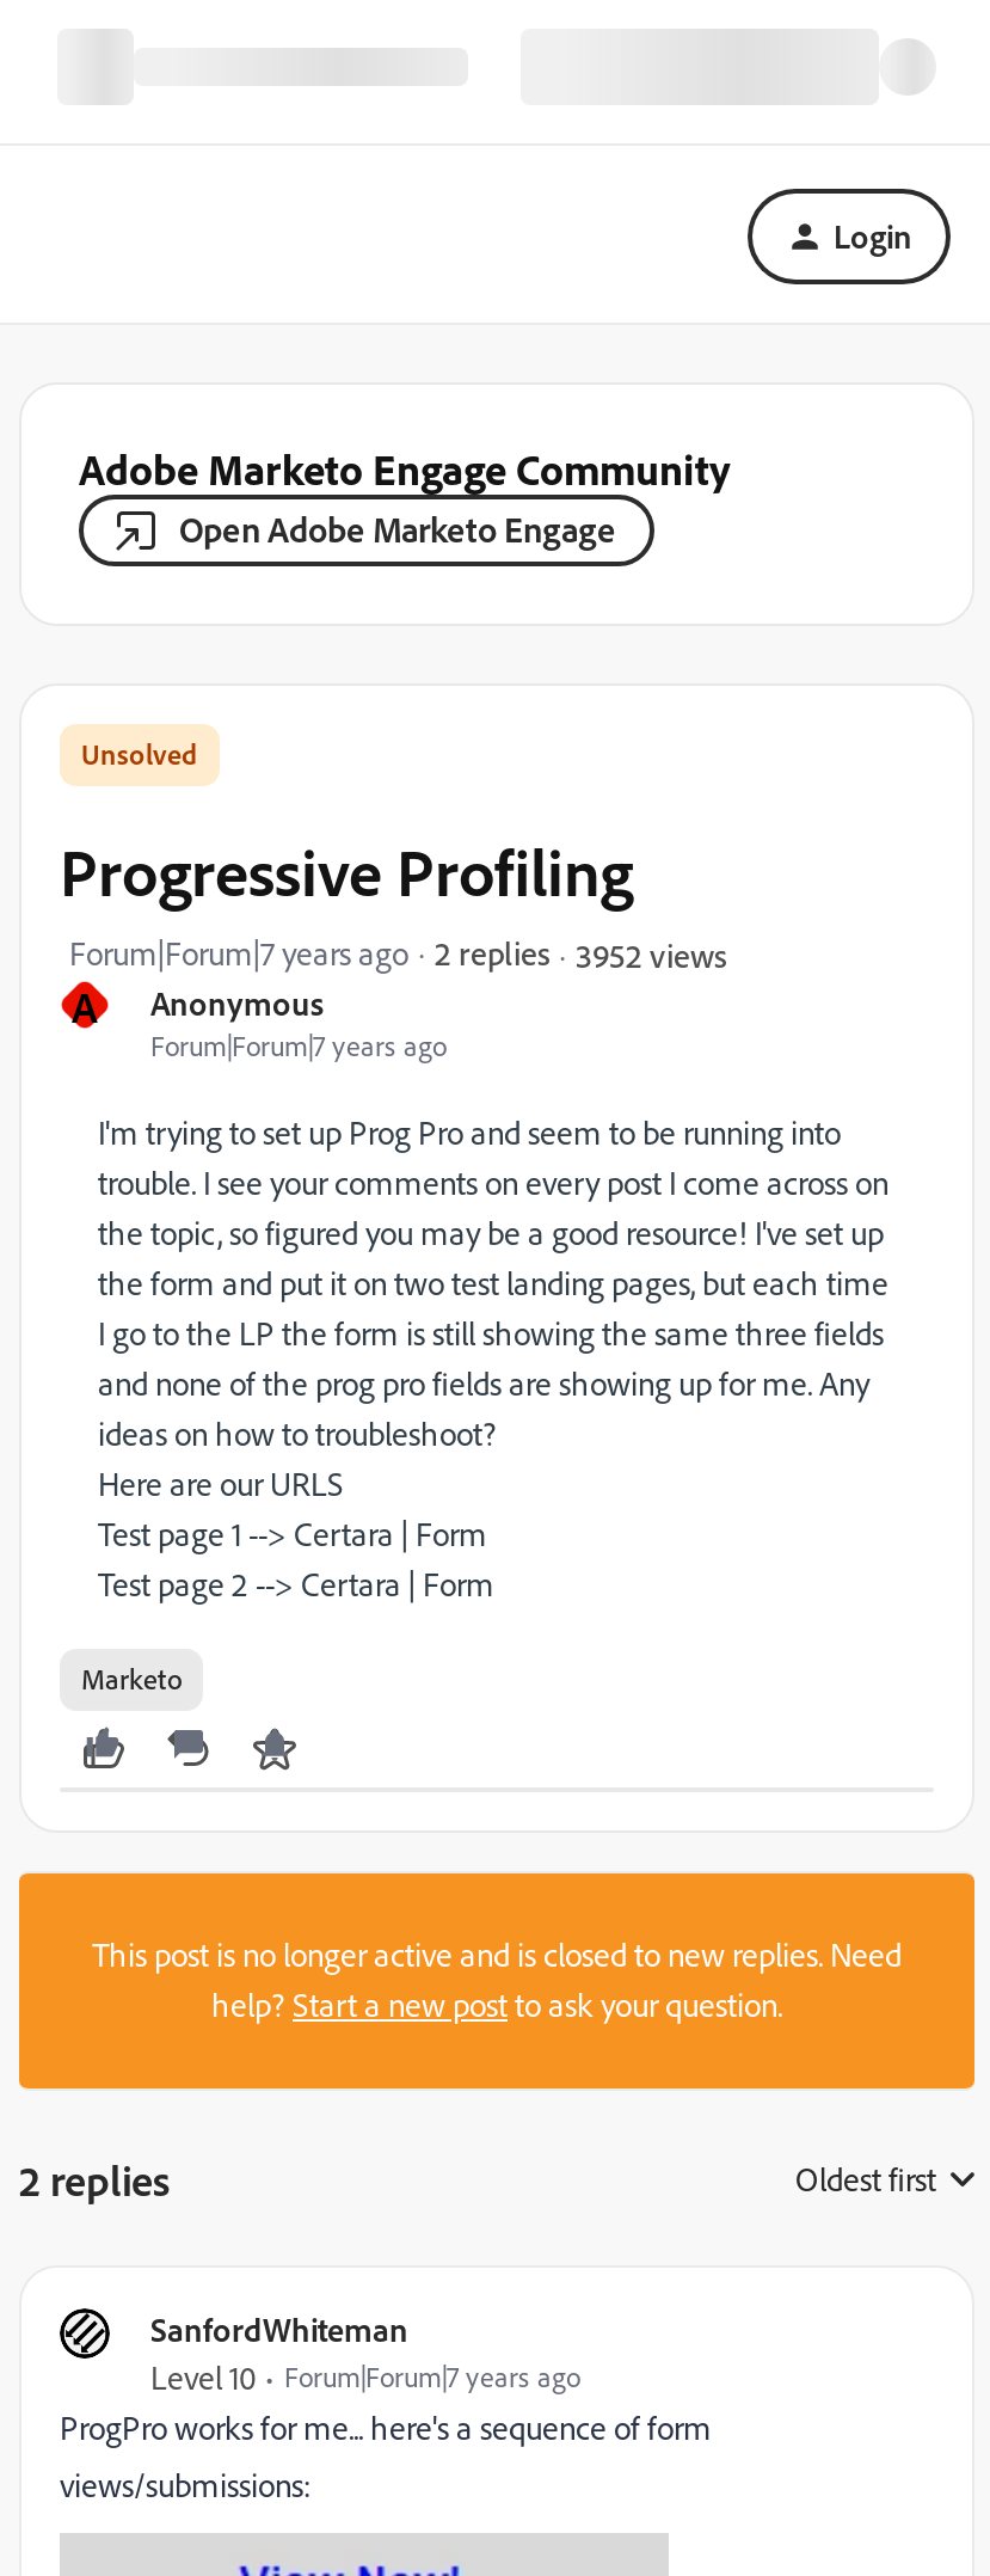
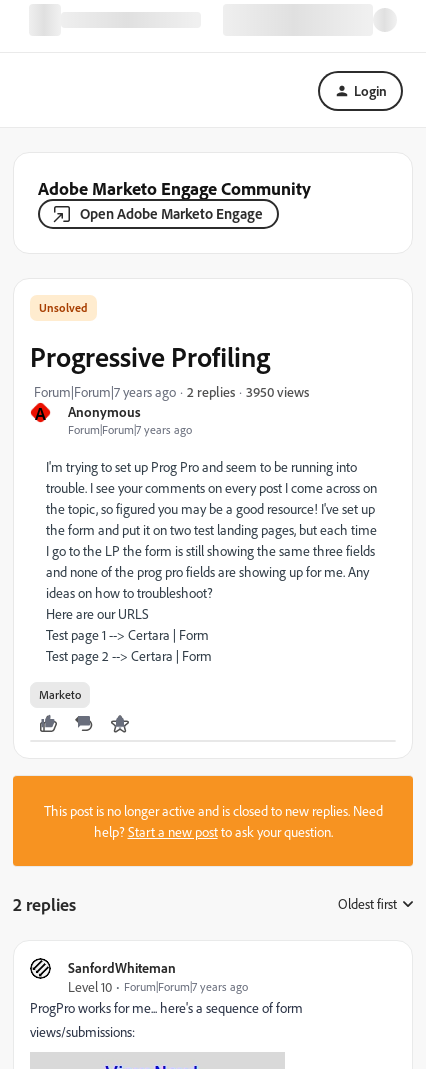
- 3952 views
+ 3950 views
